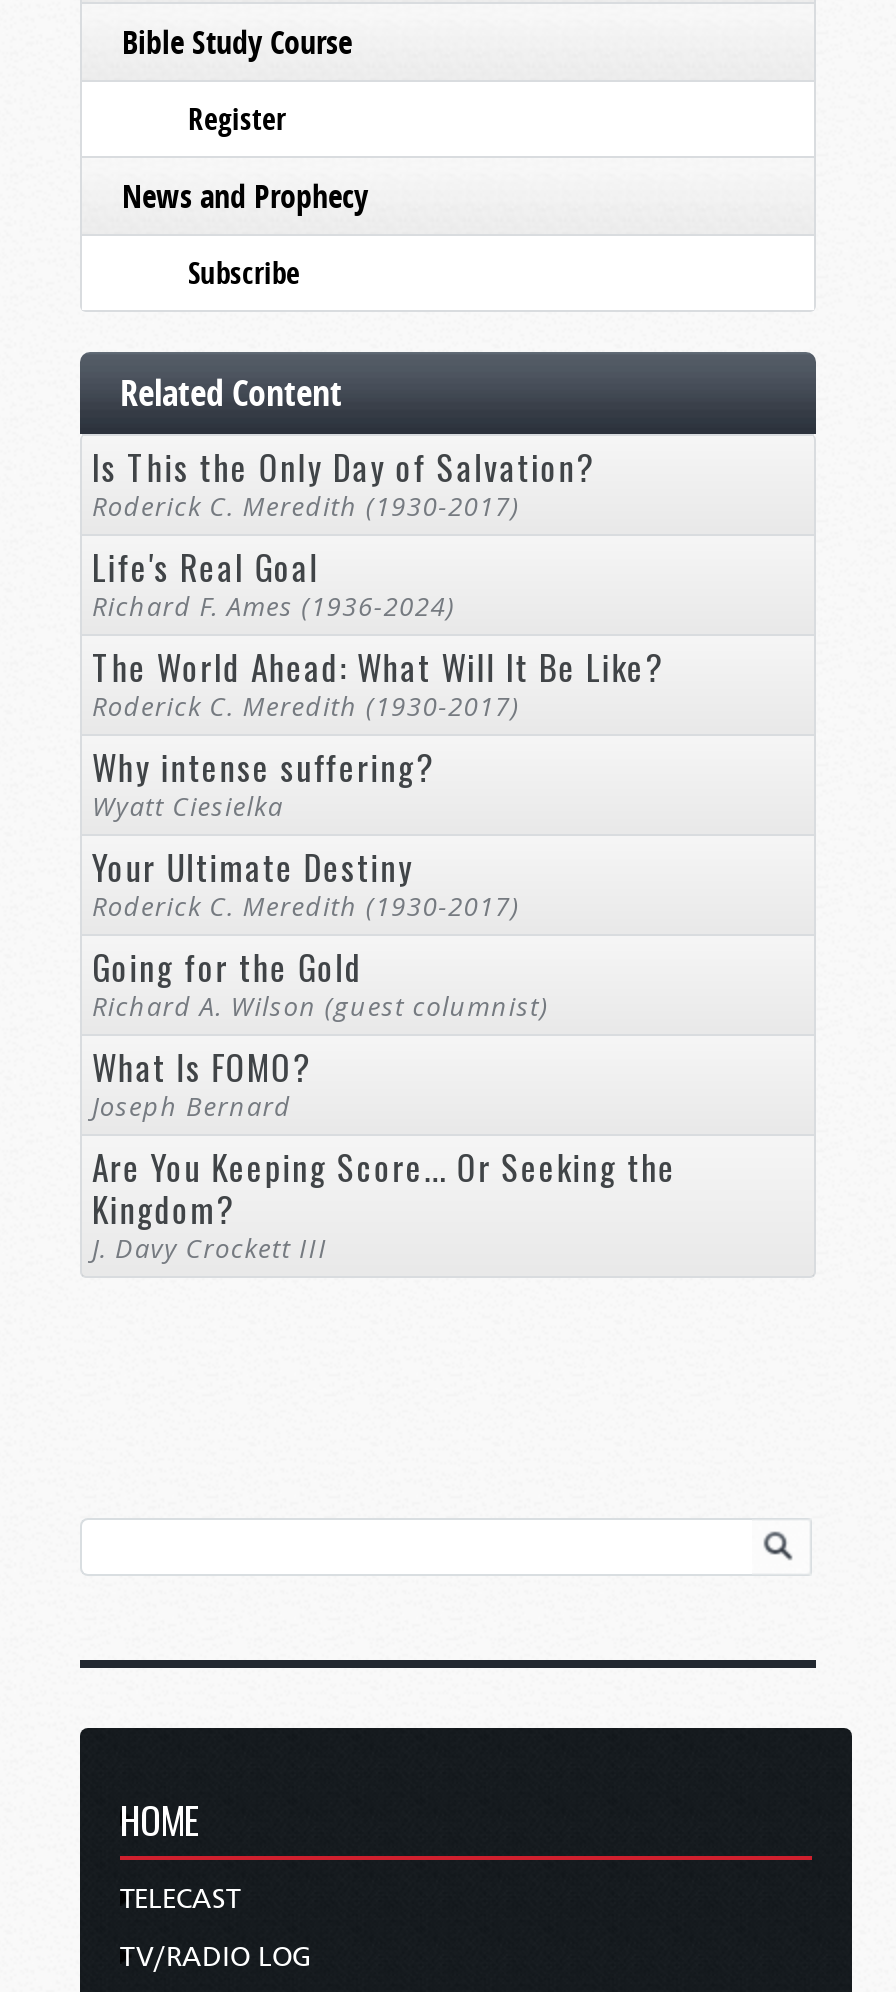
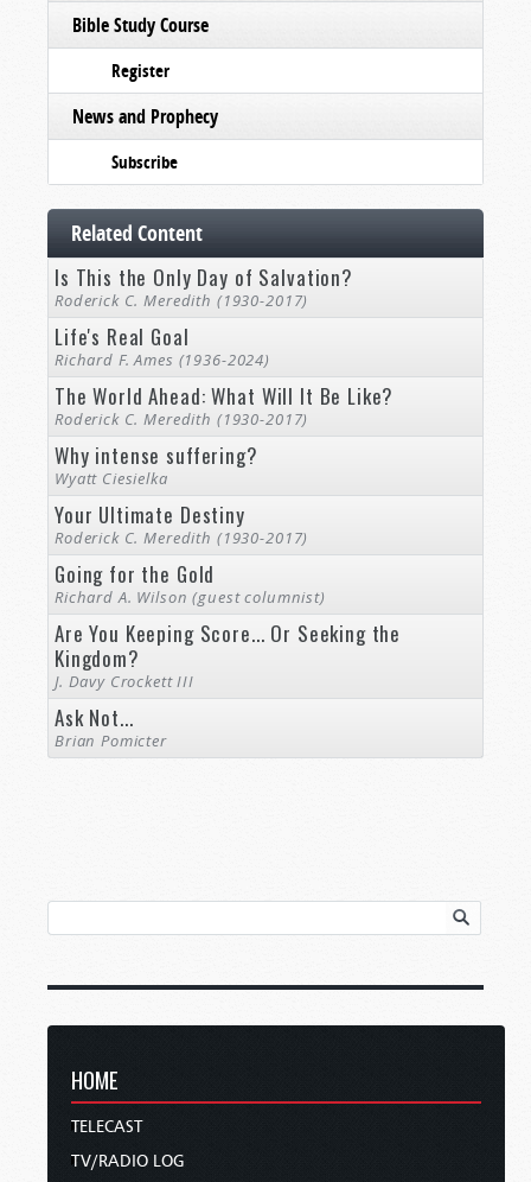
- What Is FOMO?
- Joseph Bernard

moved up: Are You Keeping Score... Or Seeking the | Kingdom? | J. Davy Crockett III

+ Ask Not...
+ Brian Pomicter
